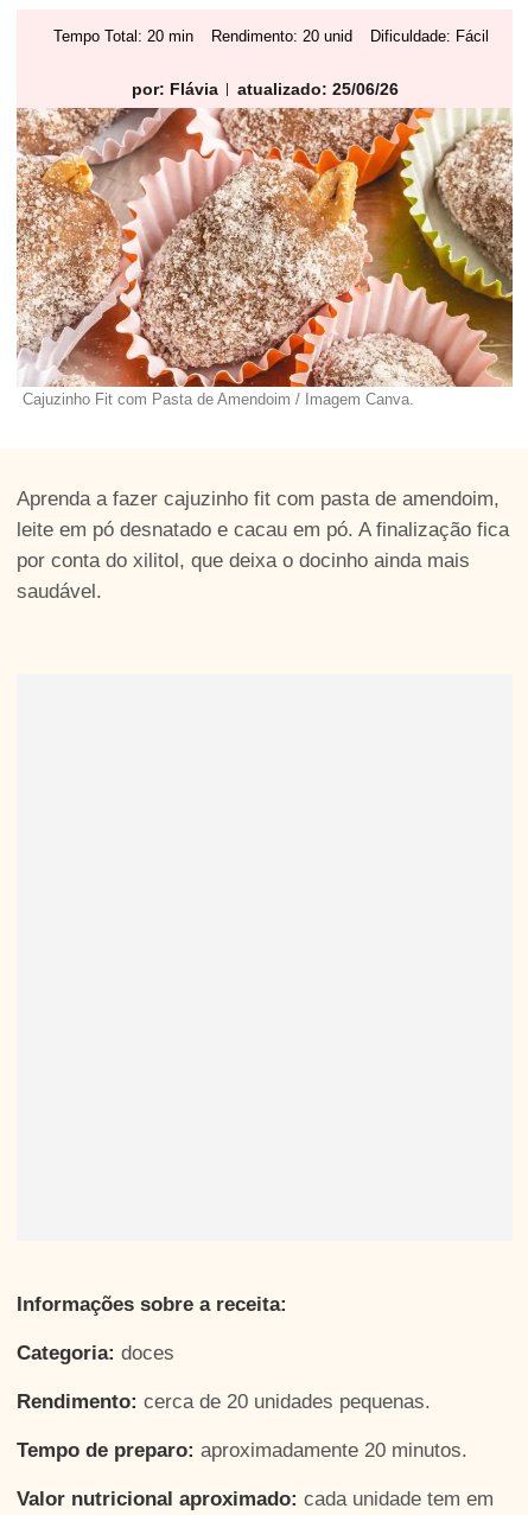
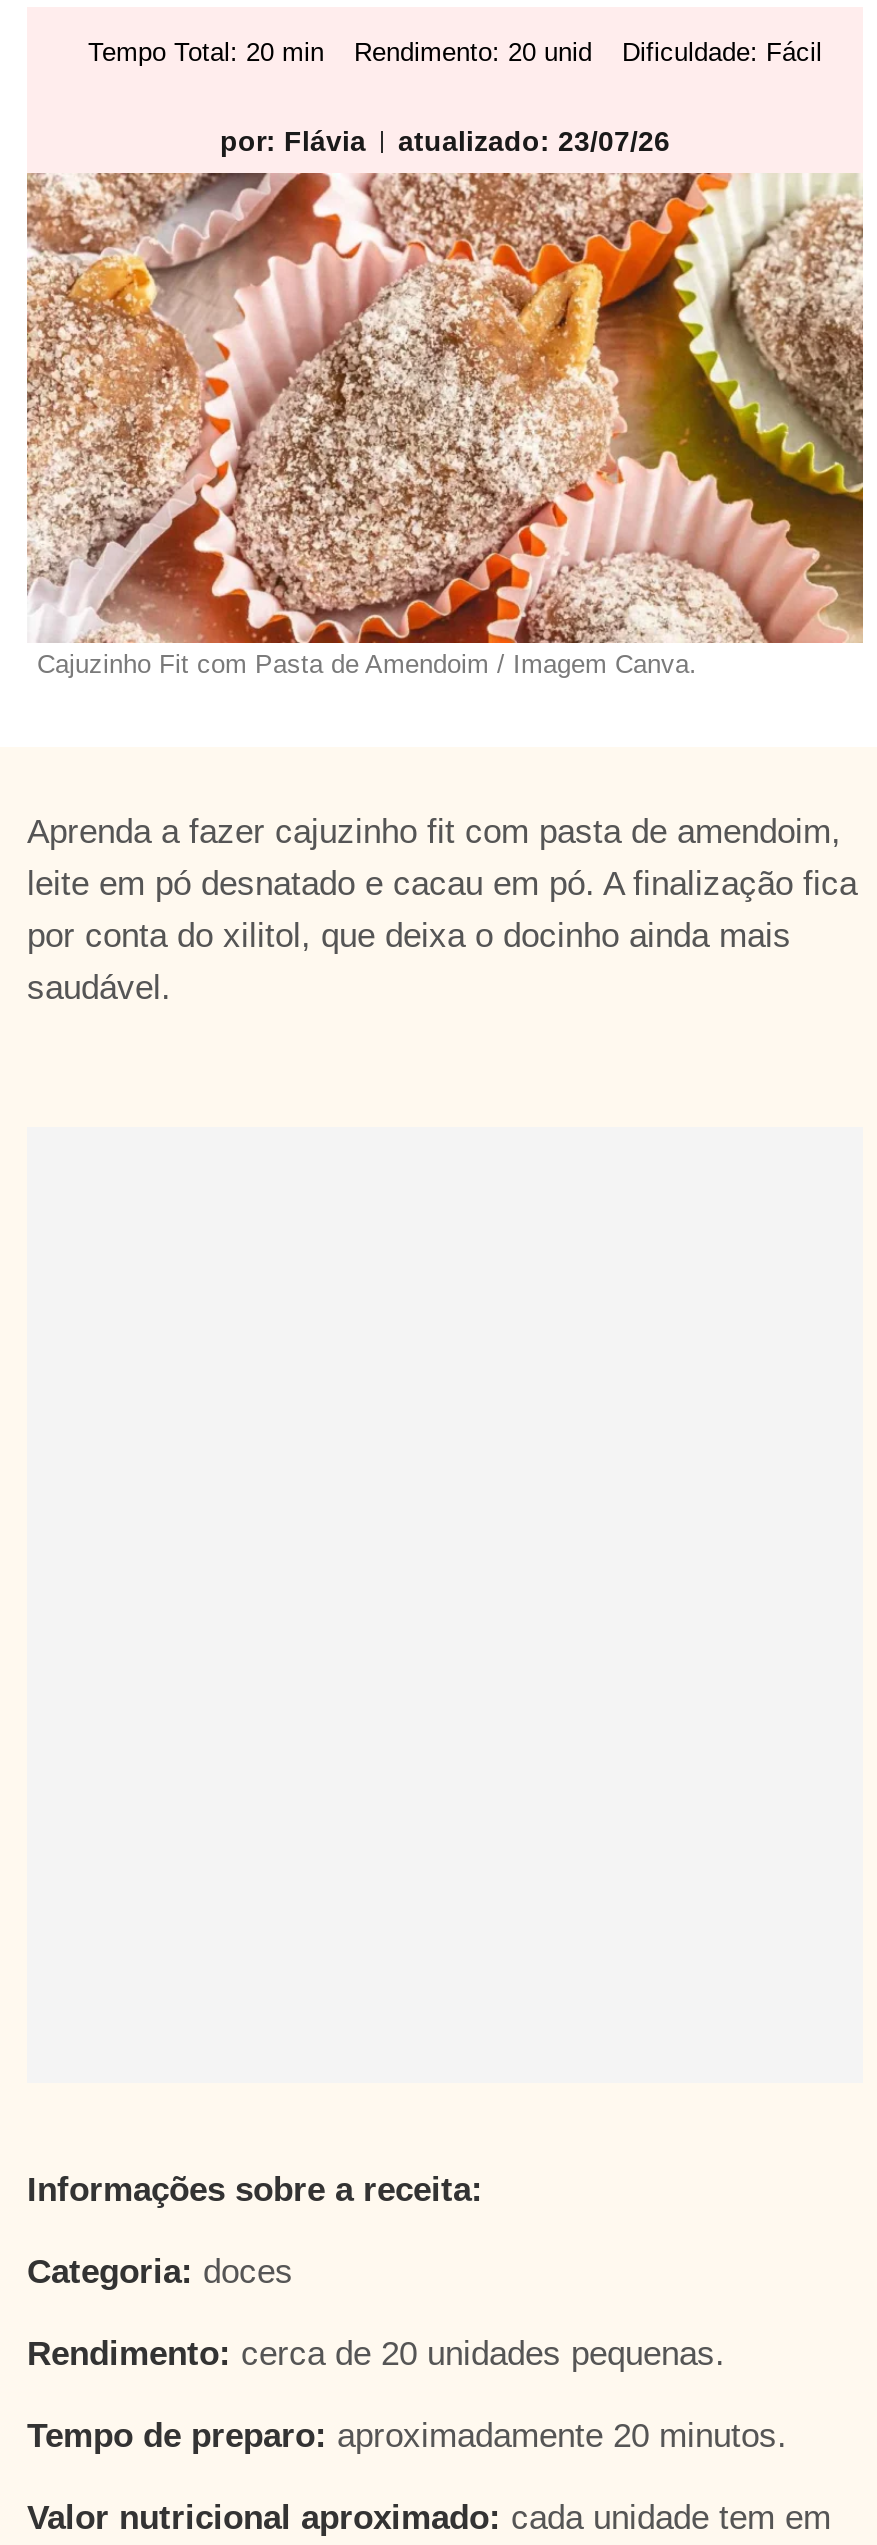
- por: Flávia atualizado: 25/06/26
+ por: Flávia atualizado: 23/07/26
